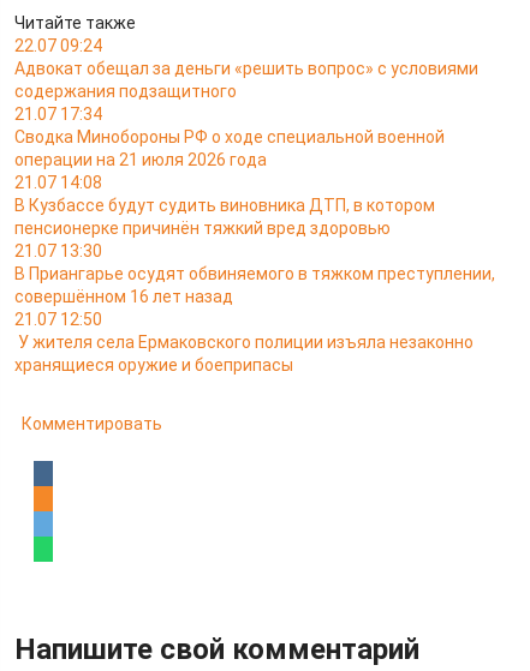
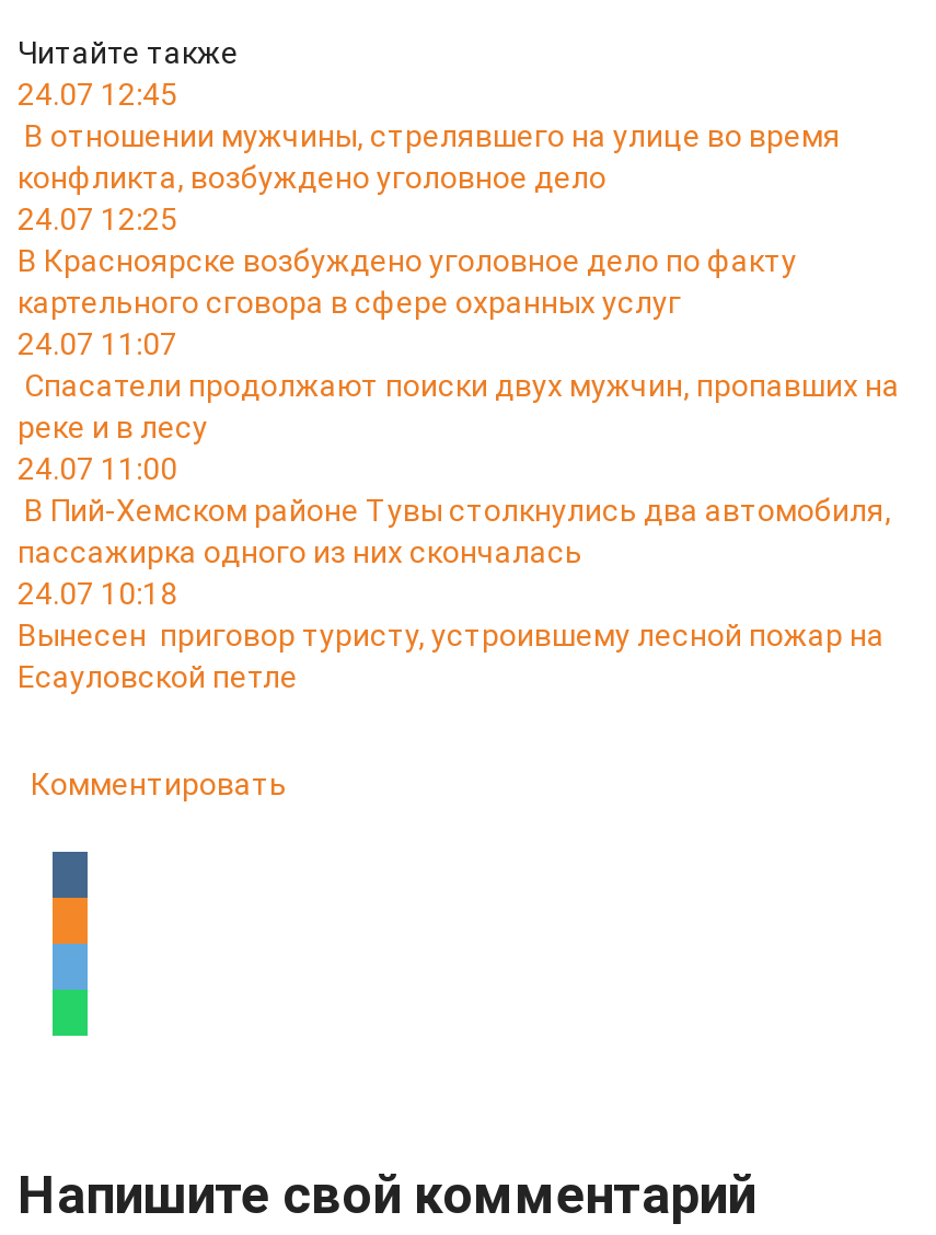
- 22.07 09:24
- Адвокат обещал за деньги «решить вопрос» с условиями
- содержания подзащитного
- 21.07 17:34
- Сводка Минобороны РФ о ходе специальной военной
- операции на 21 июля 2026 года
- 21.07 14:08
- В Кузбассе будут судить виновника ДТП, в котором
- пенсионерке причинён тяжкий вред здоровью
- 21.07 13:30
- В Приангарье осудят обвиняемого в тяжком преступлении,
- совершённом 16 лет назад
- 21.07 12:50
- У жителя села Ермаковского полиции изъяла незаконно
- хранящиеся оружие и боеприпасы
+ 24.07 12:45
+ В отношении мужчины, стрелявшего на улице во время
+ конфликта, возбуждено уголовное дело
+ 24.07 12:25
+ В Красноярске возбуждено уголовное дело по факту
+ картельного сговора в сфере охранных услуг
+ 24.07 11:07
+ Спасатели продолжают поиски двух мужчин, пропавших на
+ реке и в лесу
+ 24.07 11:00
+ В Пий-Хемском районе Тувы столкнулись два автомобиля,
+ пассажирка одного из них скончалась
+ 24.07 10:18
+ Вынесен приговор туристу, устроившему лесной пожар на
+ Есауловской петле
